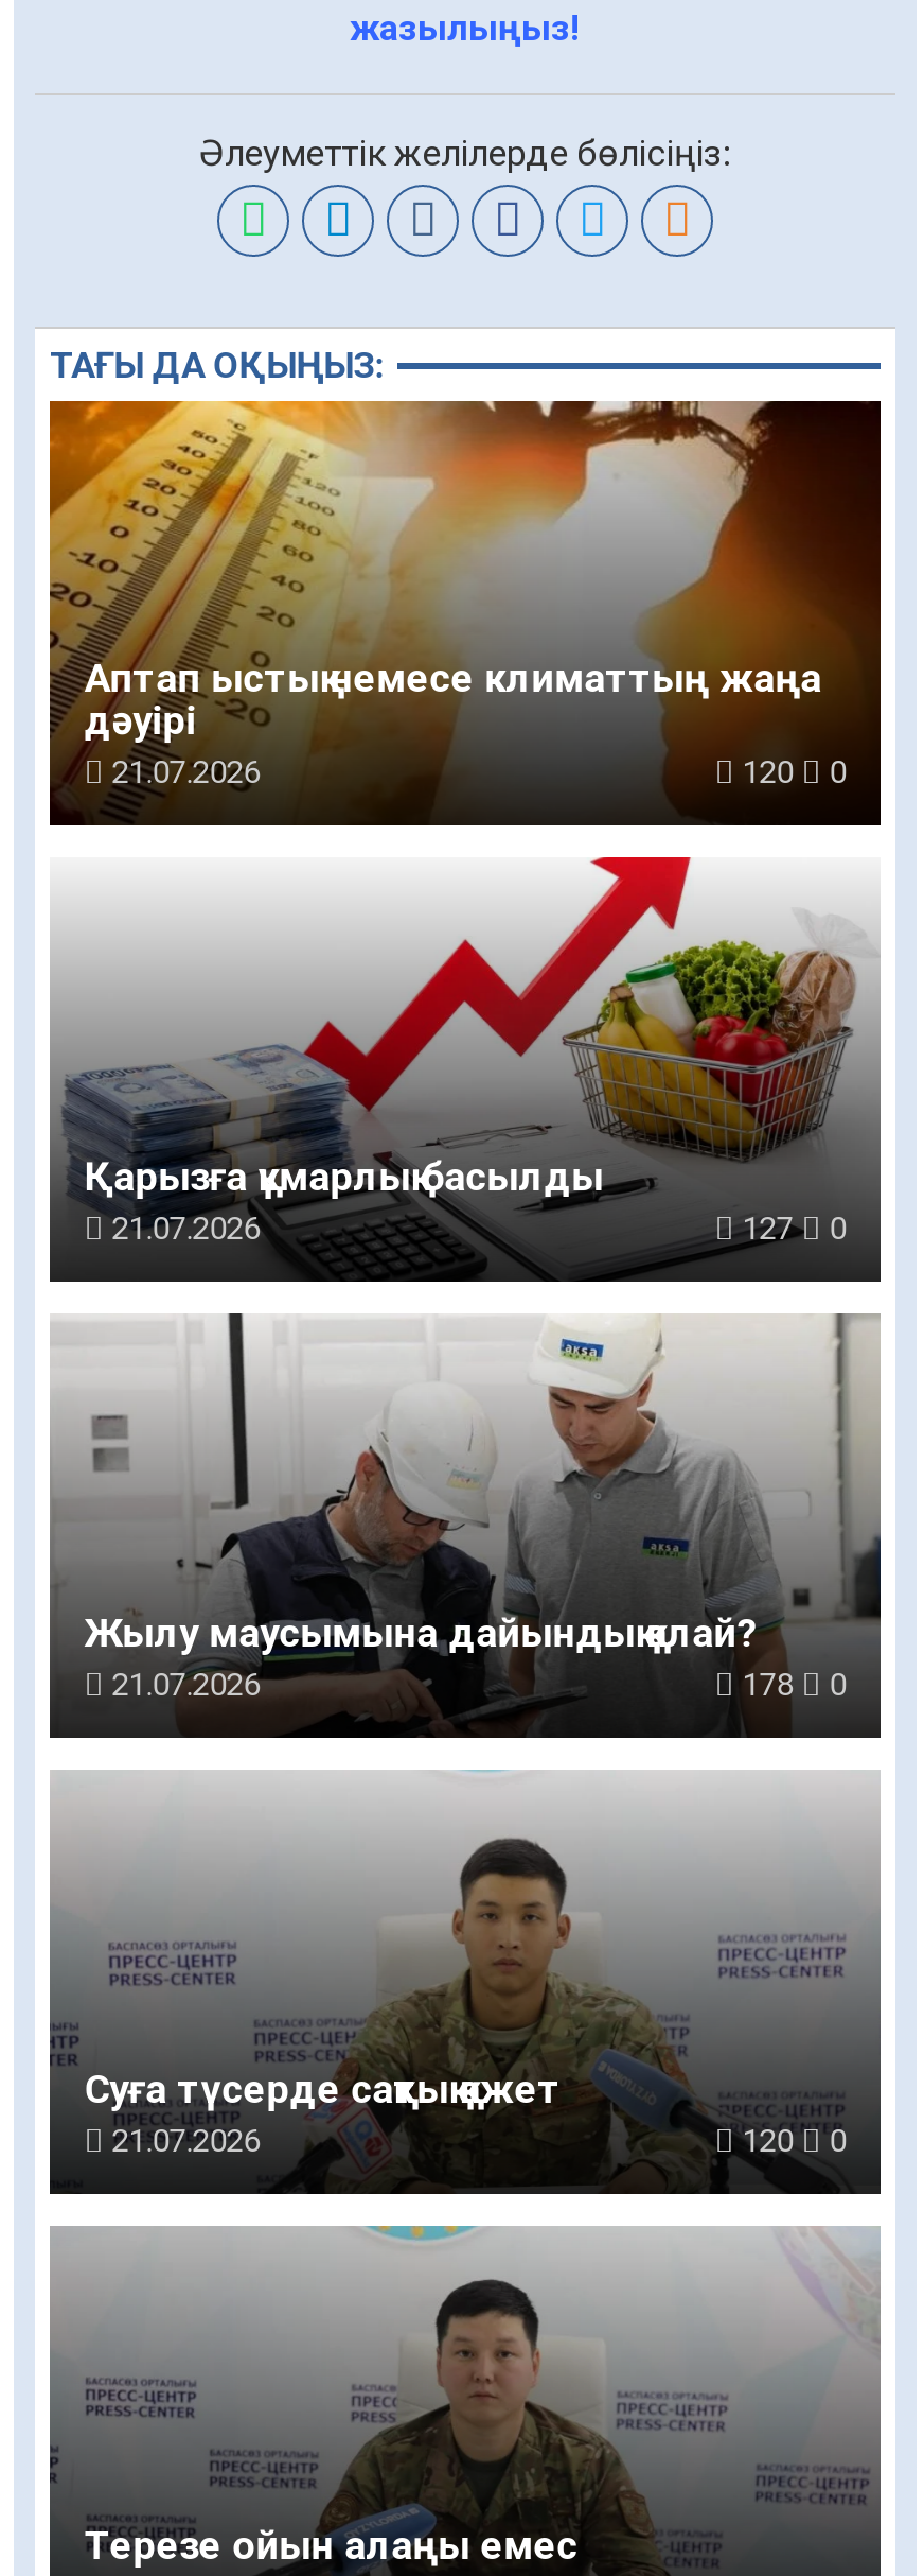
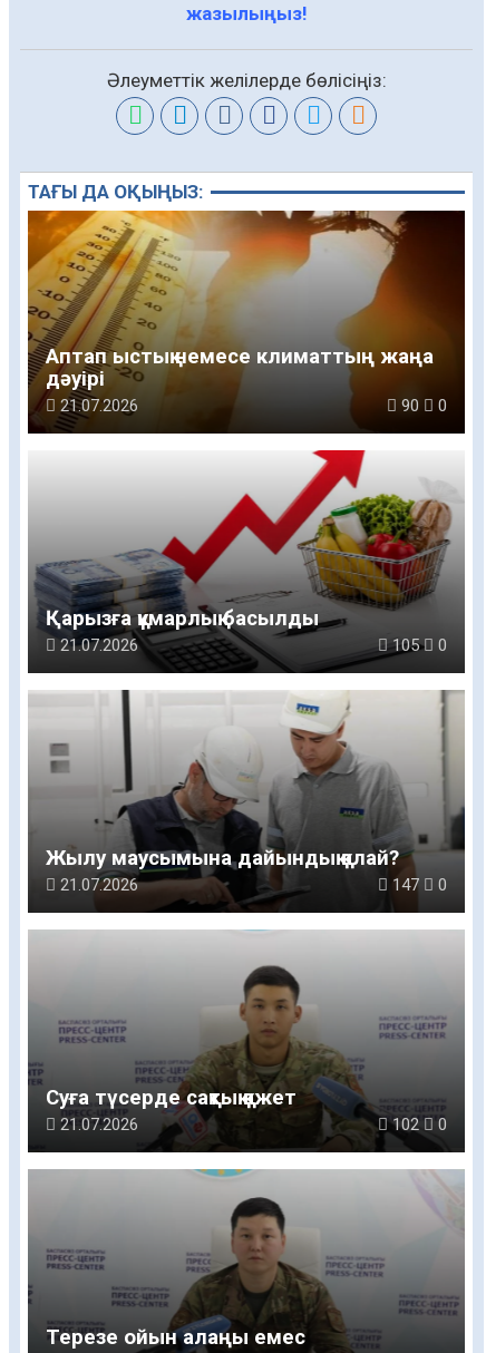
- 120 0
+ 90 0

- 127 0
+ 105 0

- 178 0
+ 147 0

- 120 0
+ 102 0
